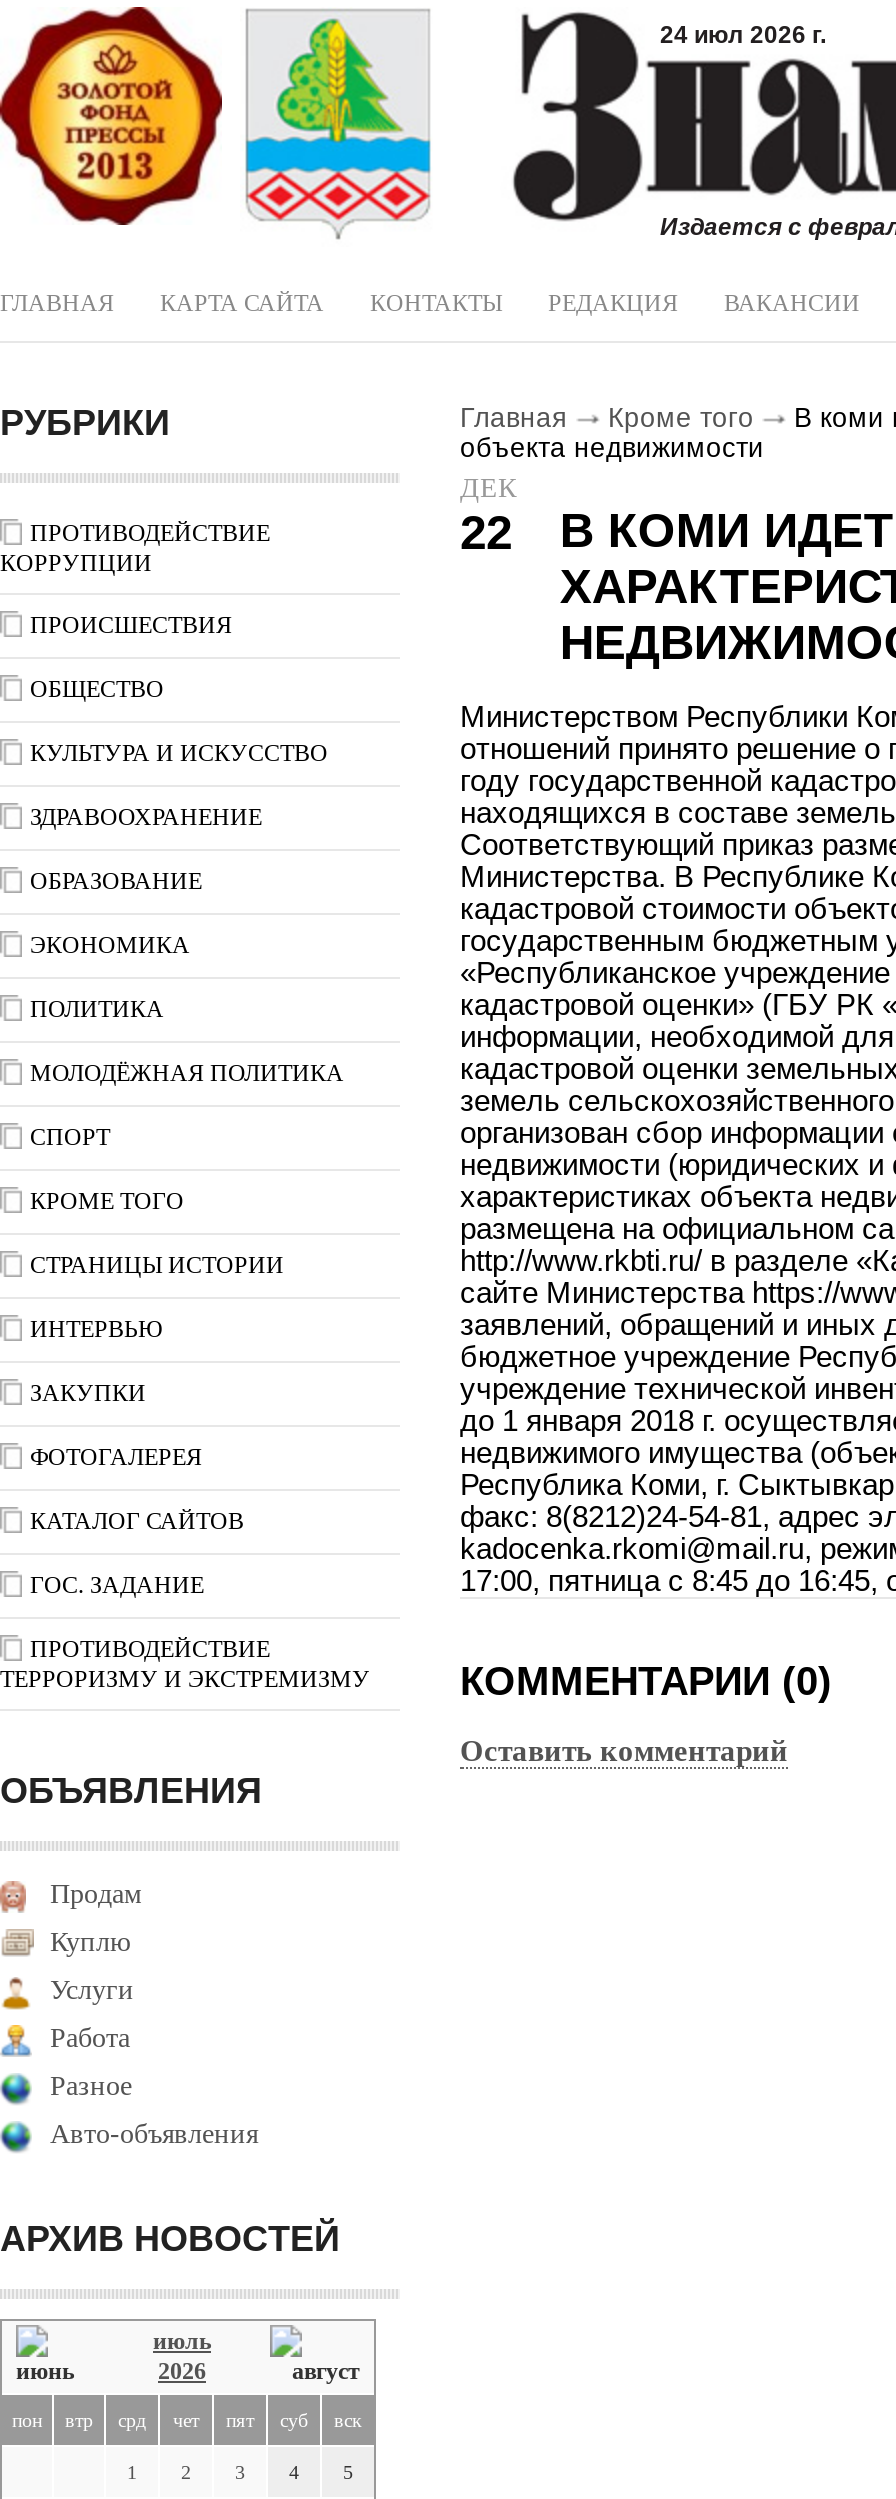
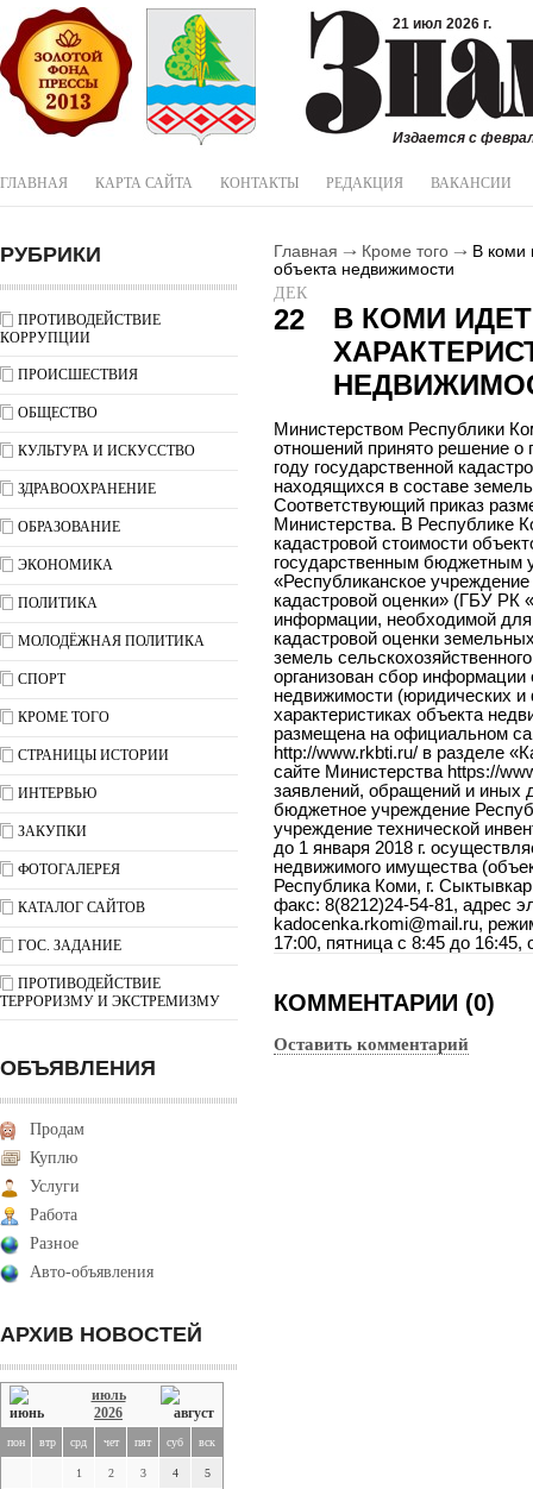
- 24 июл 2026 г.
+ 21 июл 2026 г.
